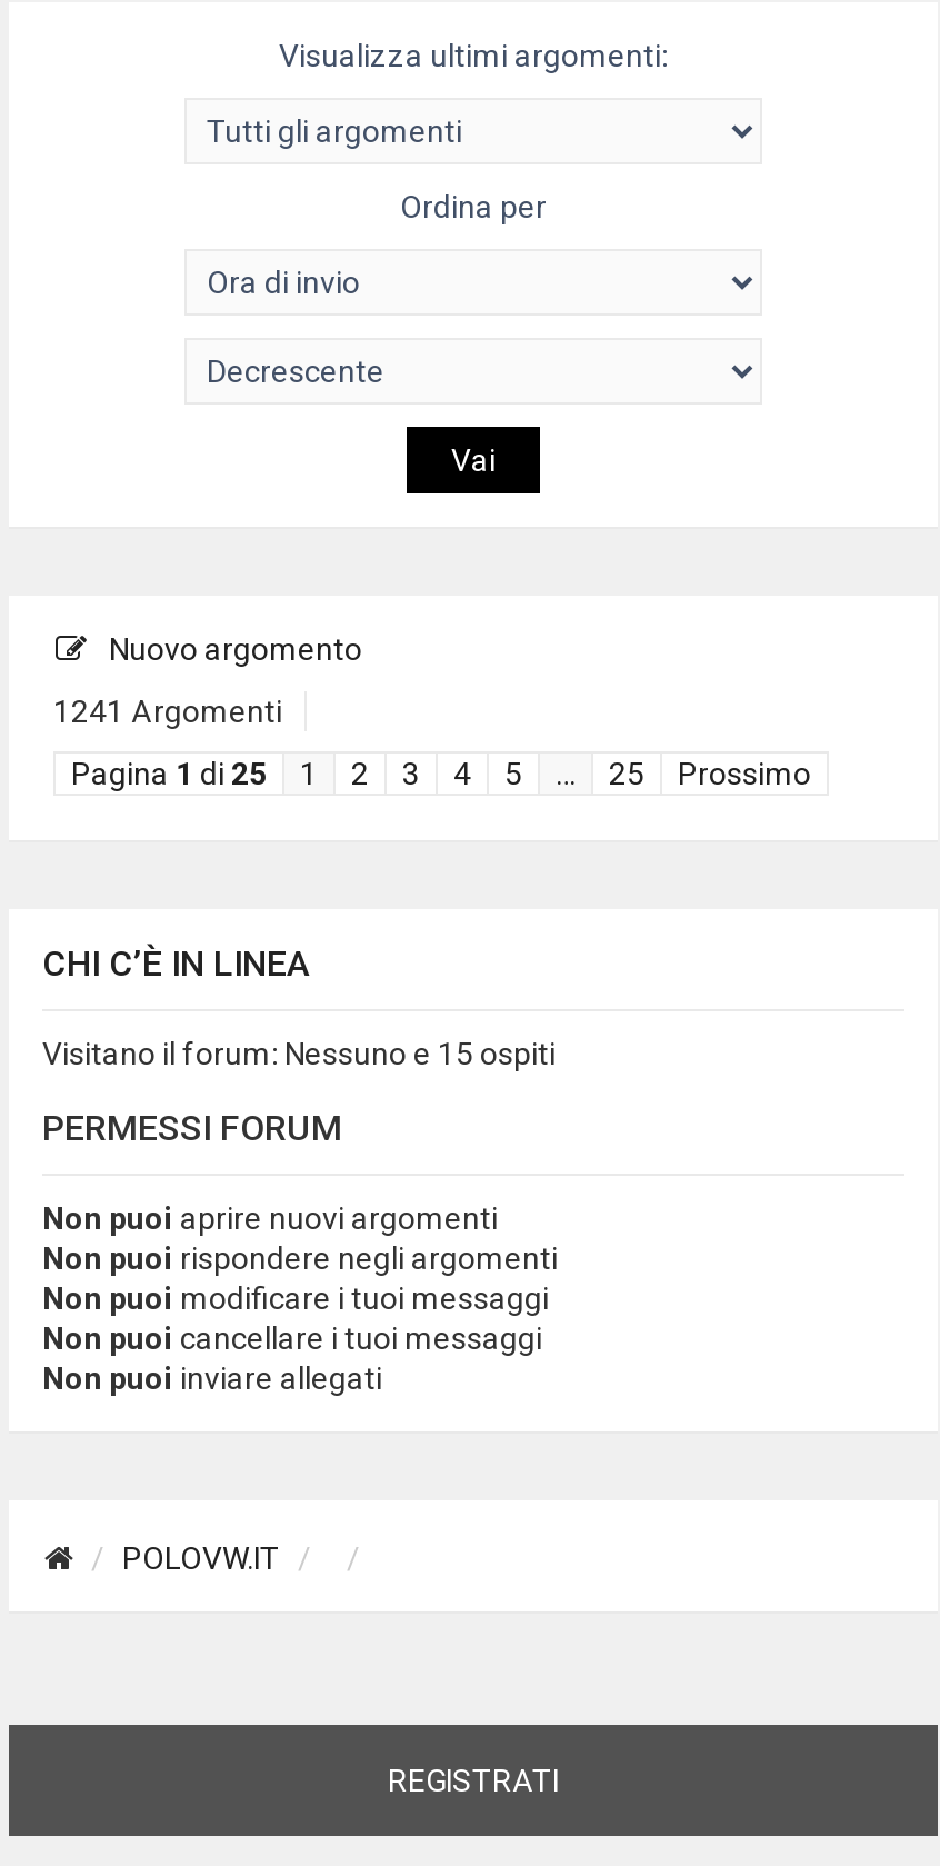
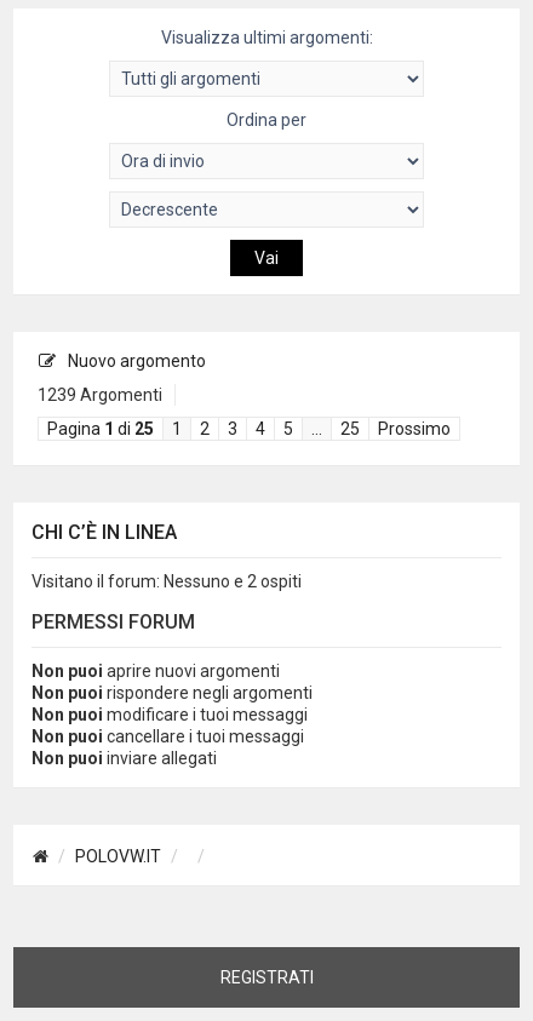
- 1241 Argomenti
+ 1239 Argomenti

- Visitano il forum: Nessuno e 15 ospiti
+ Visitano il forum: Nessuno e 2 ospiti
